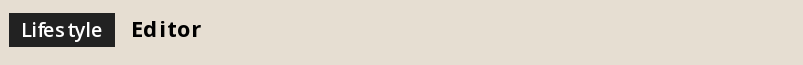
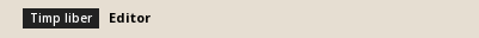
- Lifestyle
+ Timp liber
